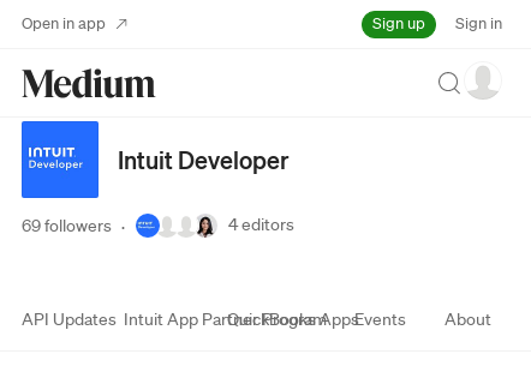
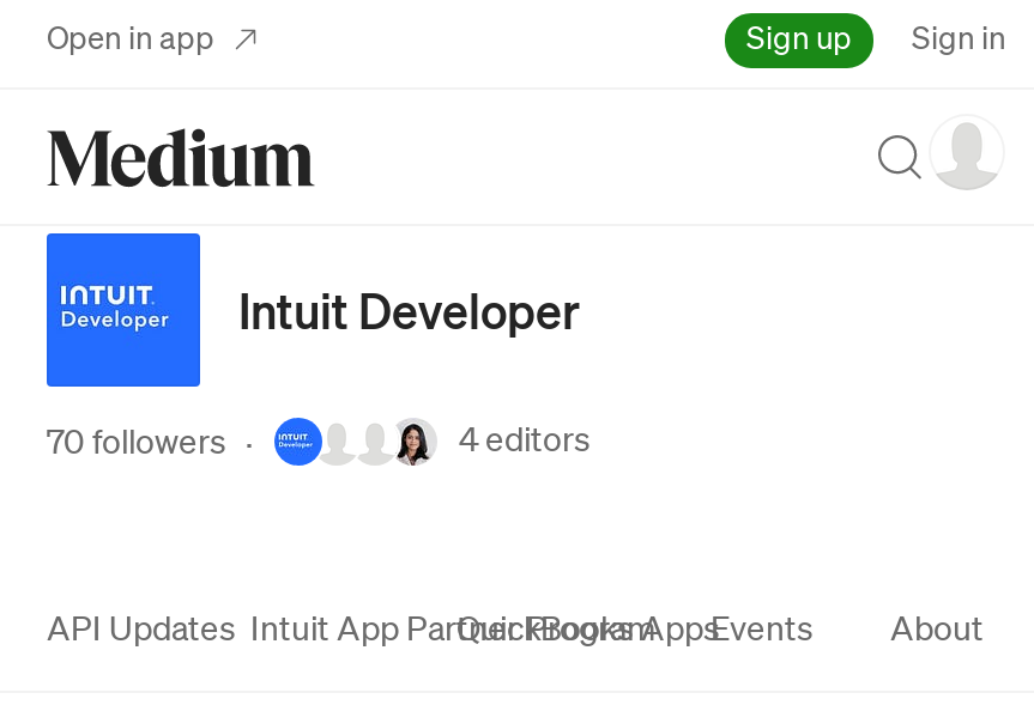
- 69 followers ·
+ 70 followers ·
